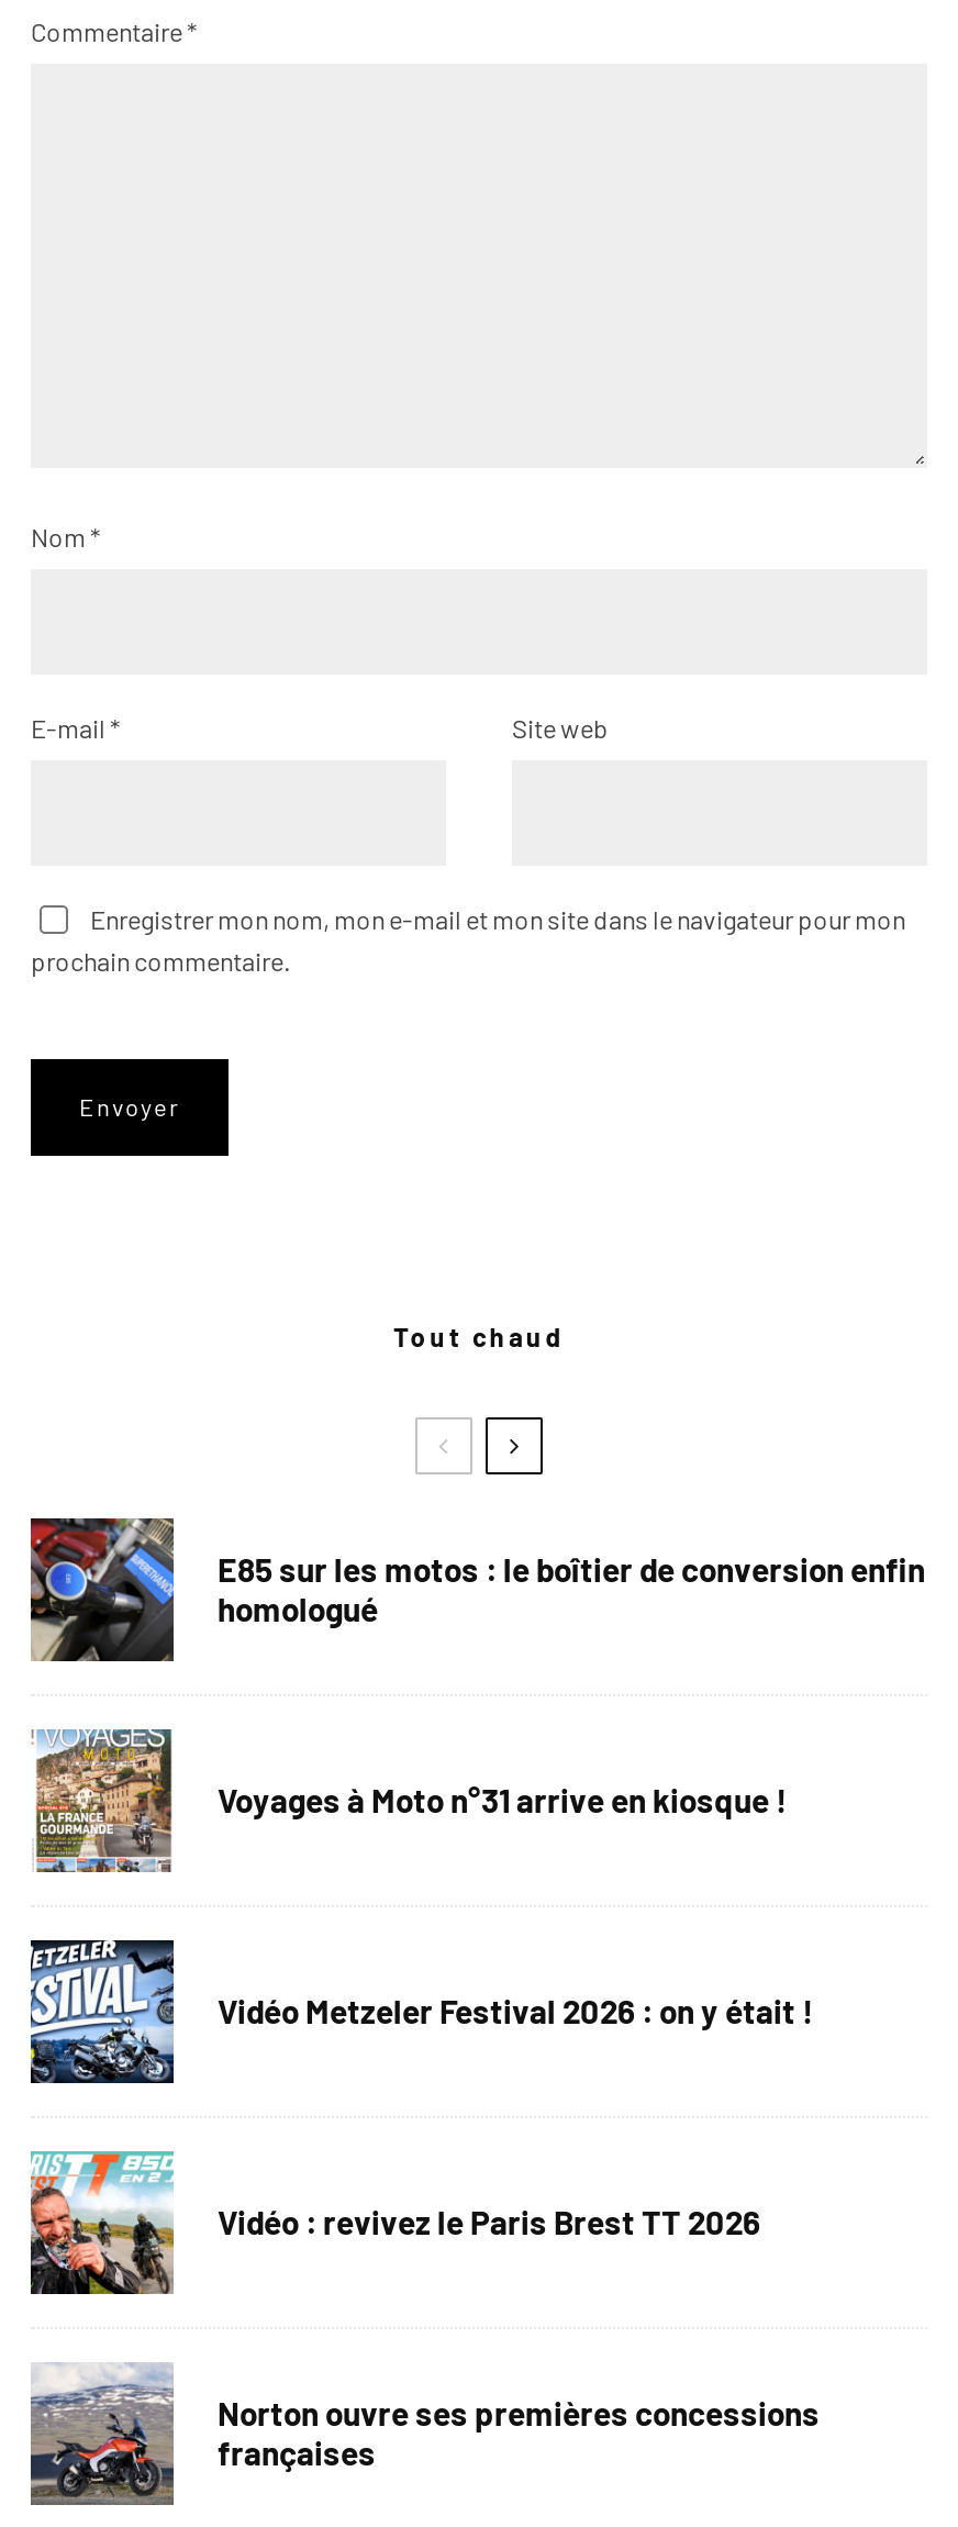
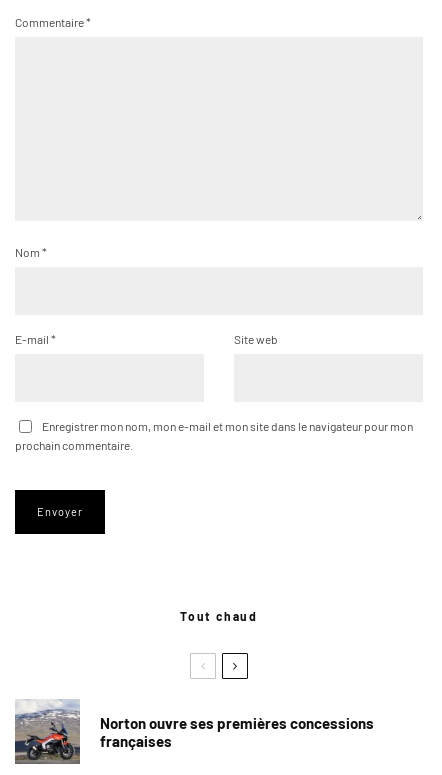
- [image]
- E85 sur les motos : le boîtier de conversion enfin
- homologué

- [image]
- Voyages à Moto n°31 arrive en kiosque !

- [image]
- Vidéo Metzeler Festival 2026 : on y était !

- [image]
- Vidéo : revivez le Paris Brest TT 2026
